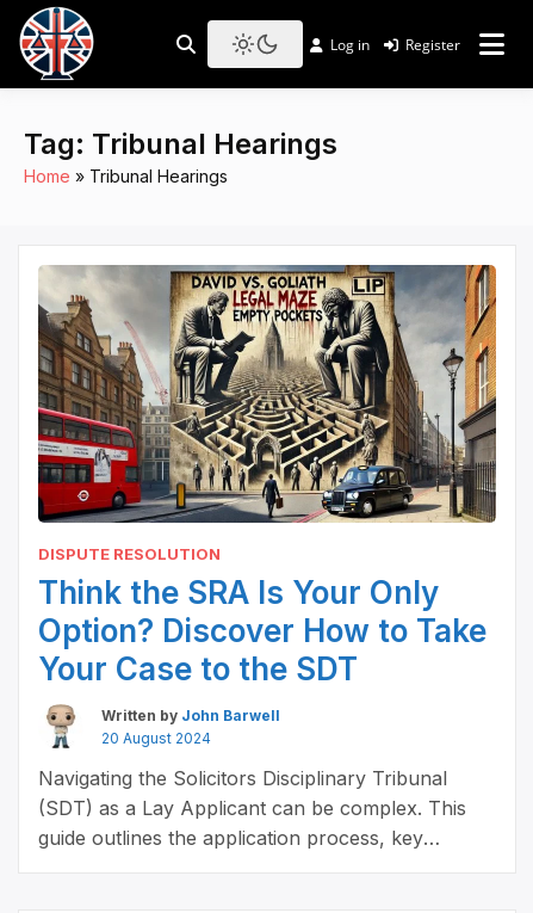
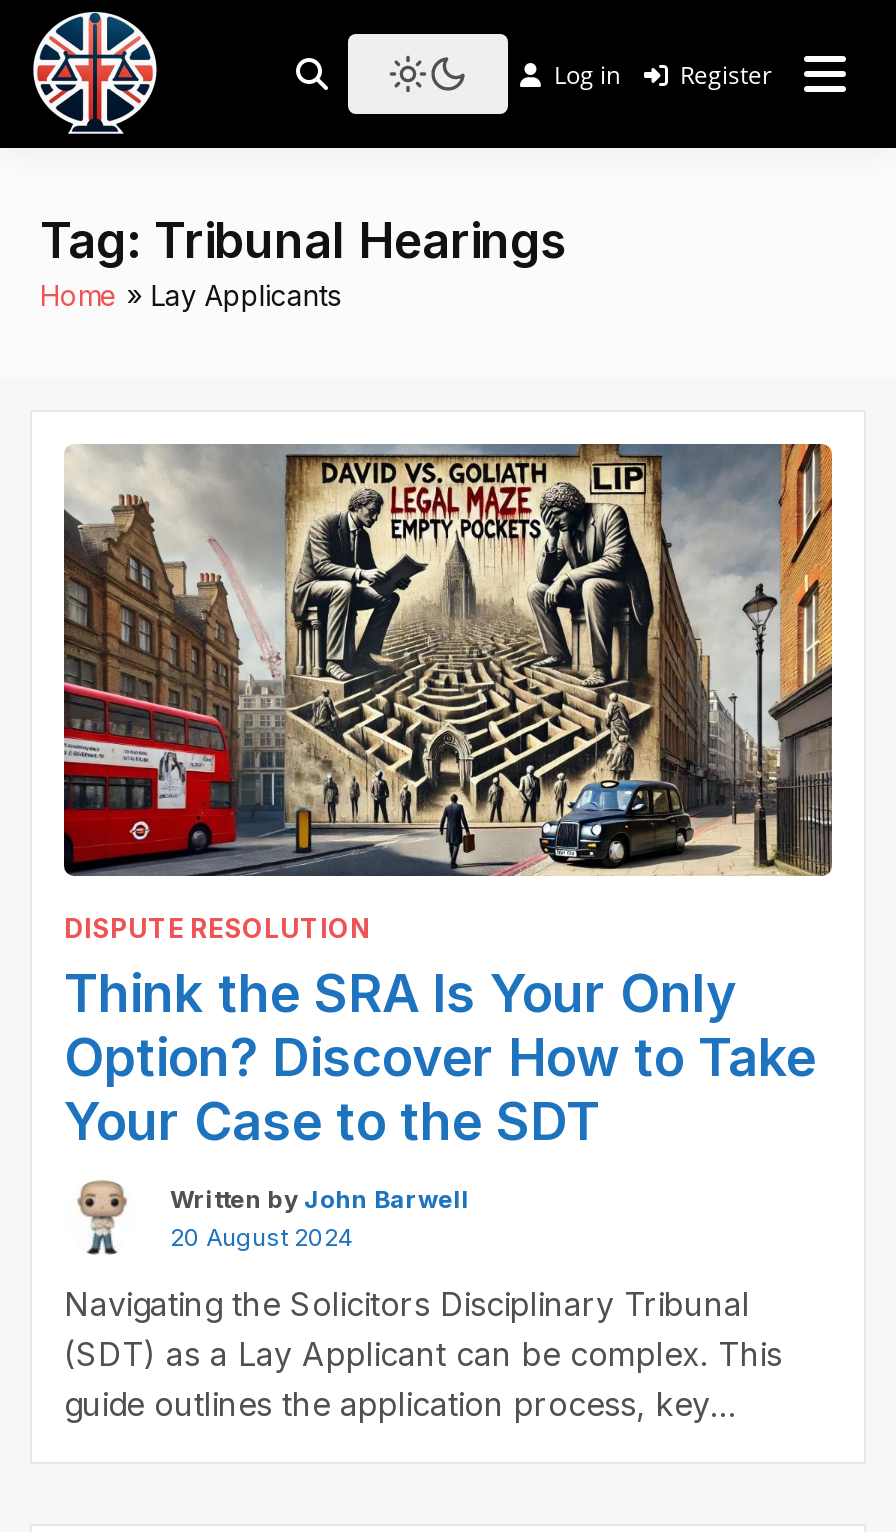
- Tribunal Hearings
+ Lay Applicants
